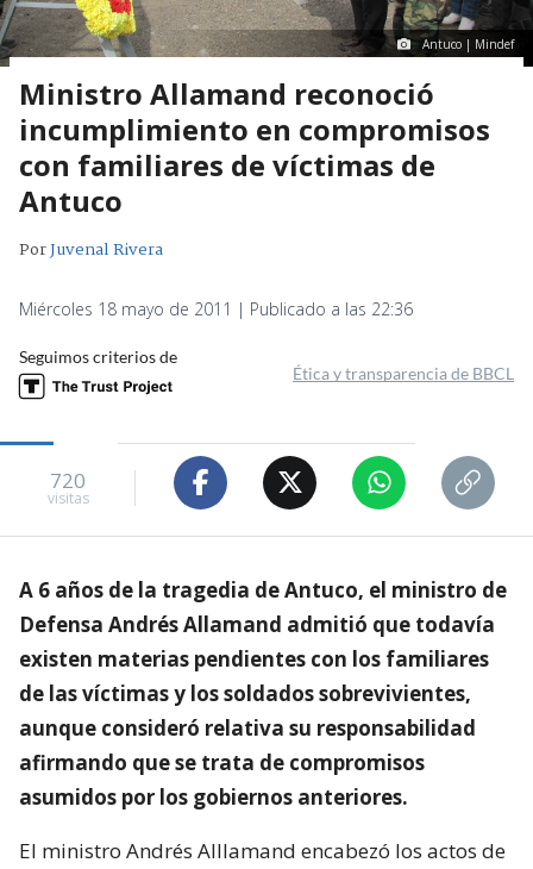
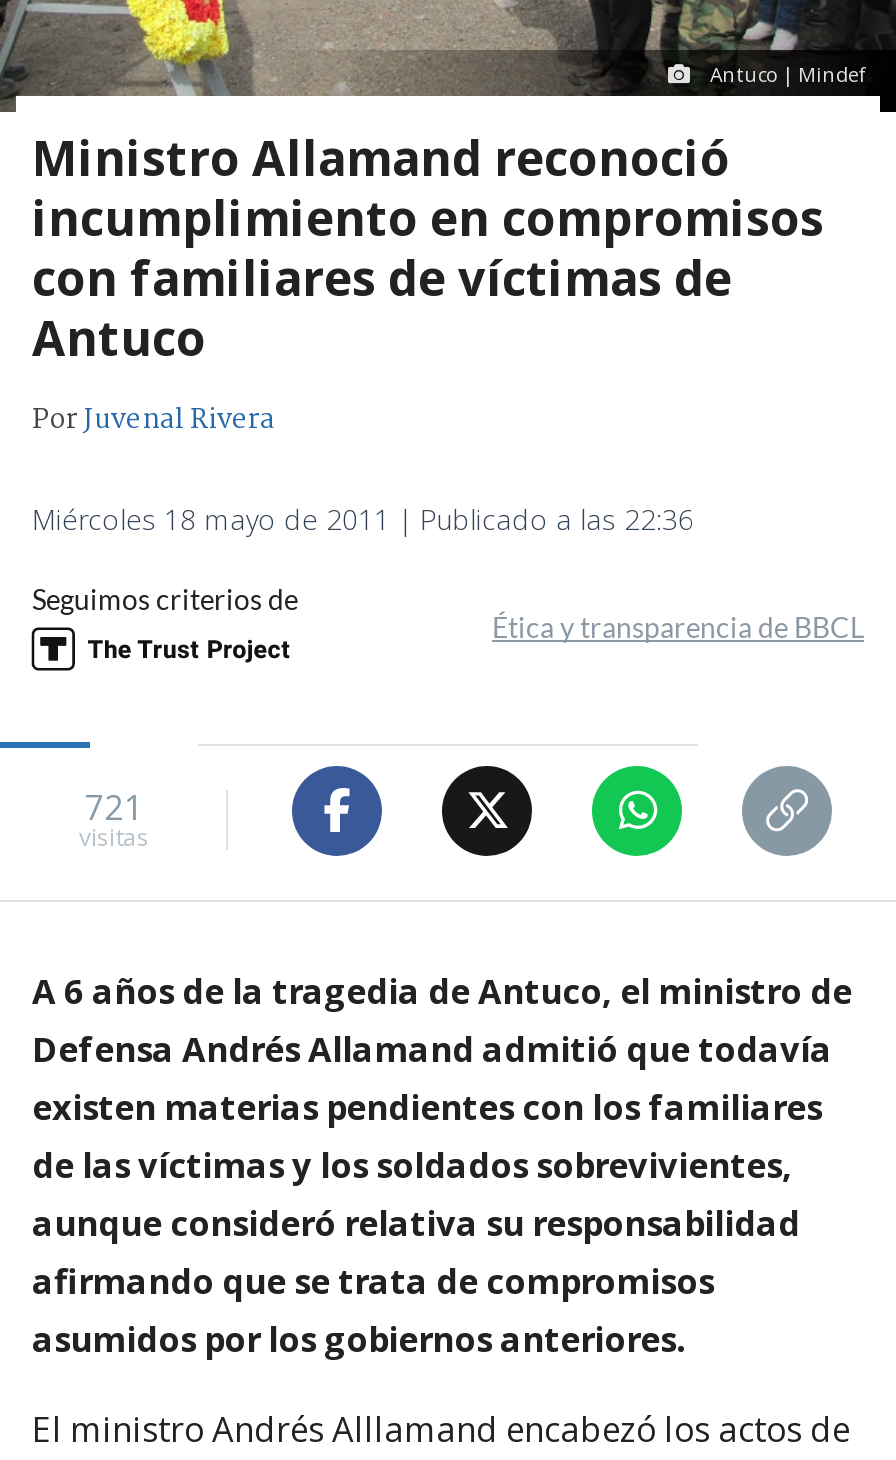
- 720
+ 721
